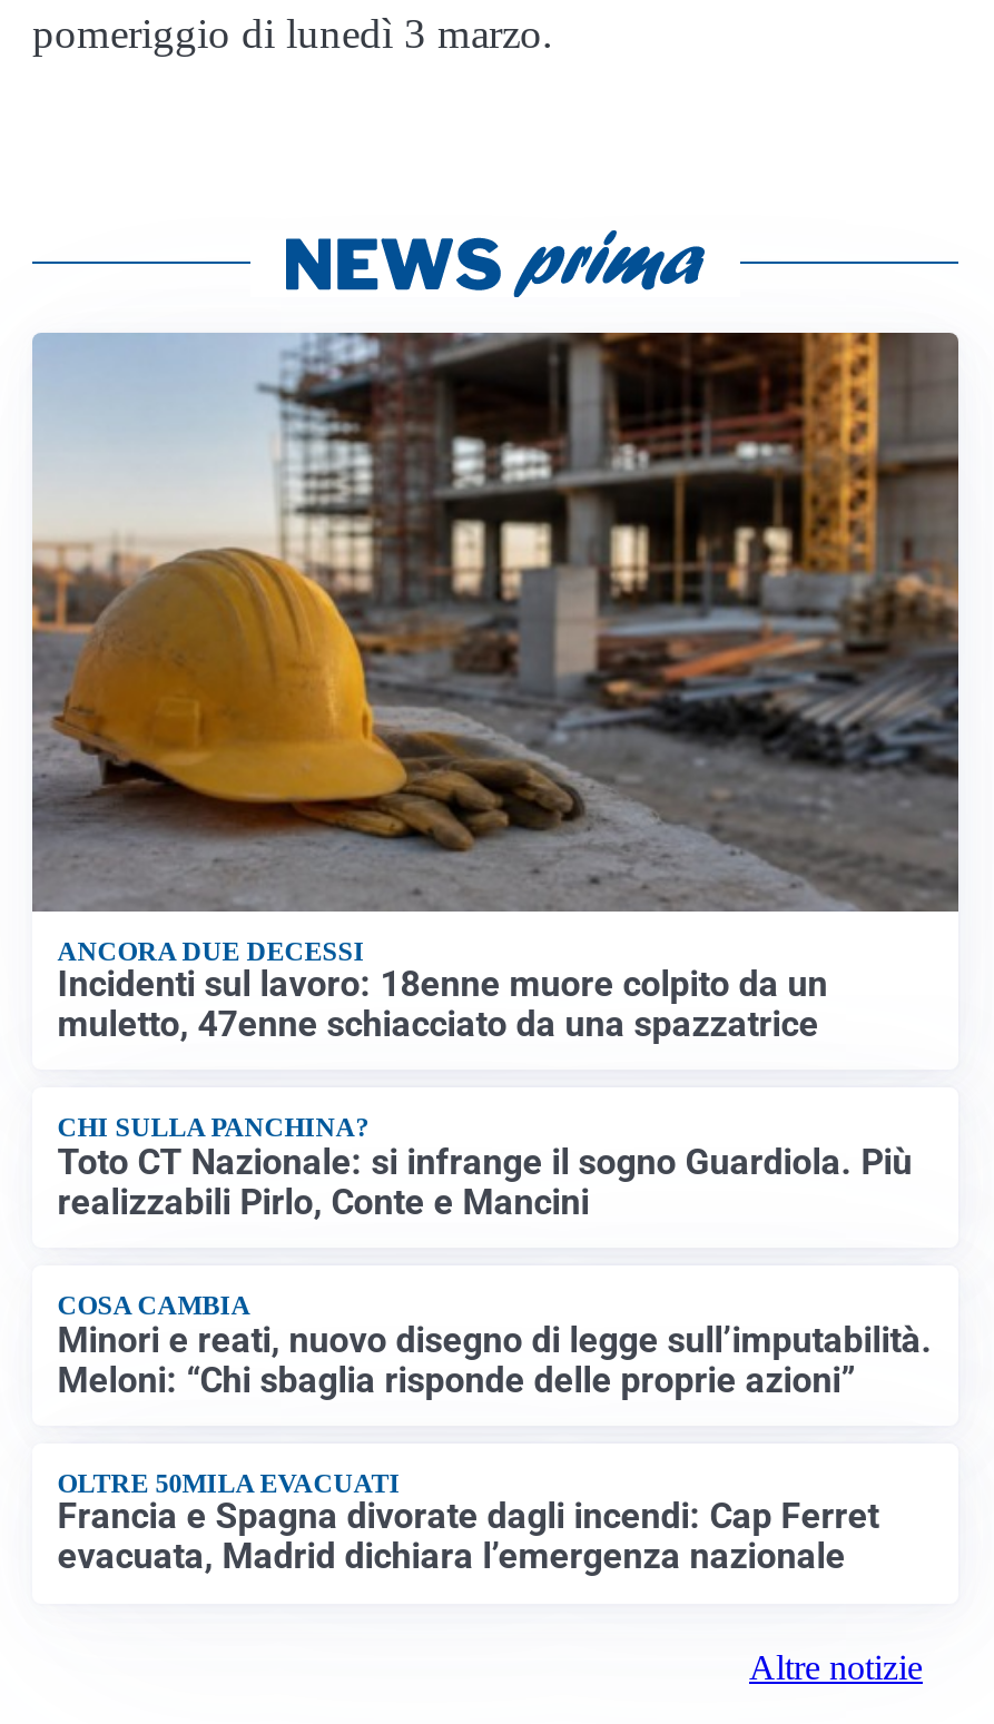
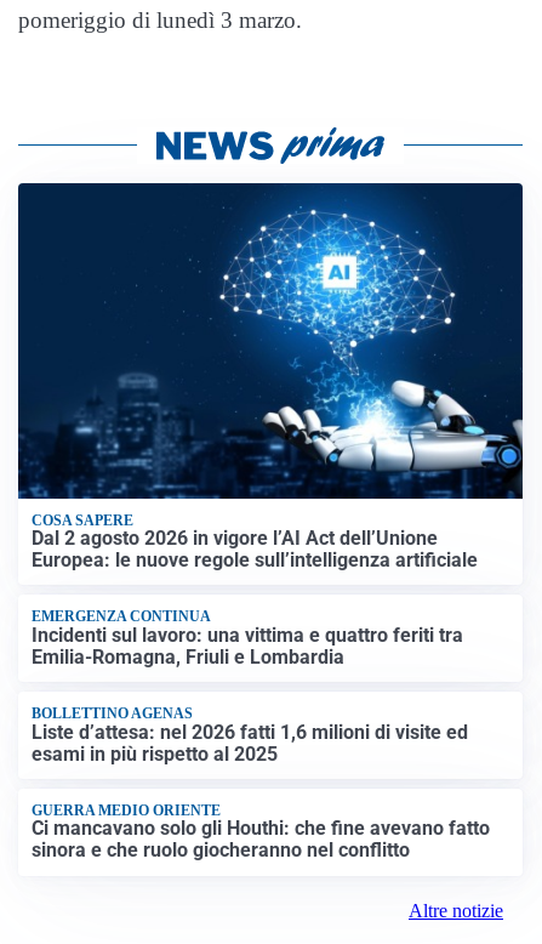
- [image]
- ANCORA DUE DECESSI
- Incidenti sul lavoro: 18enne muore colpito da un
- muletto, 47enne schiacciato da una spazzatrice
+ [image]
+ COSA SAPERE
+ Dal 2 agosto 2026 in vigore l’AI Act dell’Unione
+ Europea: le nuove regole sull’intelligenza artificiale

- CHI SULLA PANCHINA?
- Toto CT Nazionale: si infrange il sogno Guardiola. Più
- realizzabili Pirlo, Conte e Mancini
+ EMERGENZA CONTINUA
+ Incidenti sul lavoro: una vittima e quattro feriti tra
+ Emilia-Romagna, Friuli e Lombardia

- COSA CAMBIA
- Minori e reati, nuovo disegno di legge sull’imputabilità.
- Meloni: “Chi sbaglia risponde delle proprie azioni”
+ BOLLETTINO AGENAS
+ Liste d’attesa: nel 2026 fatti 1,6 milioni di visite ed
+ esami in più rispetto al 2025

- OLTRE 50MILA EVACUATI
- Francia e Spagna divorate dagli incendi: Cap Ferret
- evacuata, Madrid dichiara l’emergenza nazionale
+ GUERRA MEDIO ORIENTE
+ Ci mancavano solo gli Houthi: che fine avevano fatto
+ sinora e che ruolo giocheranno nel conflitto
